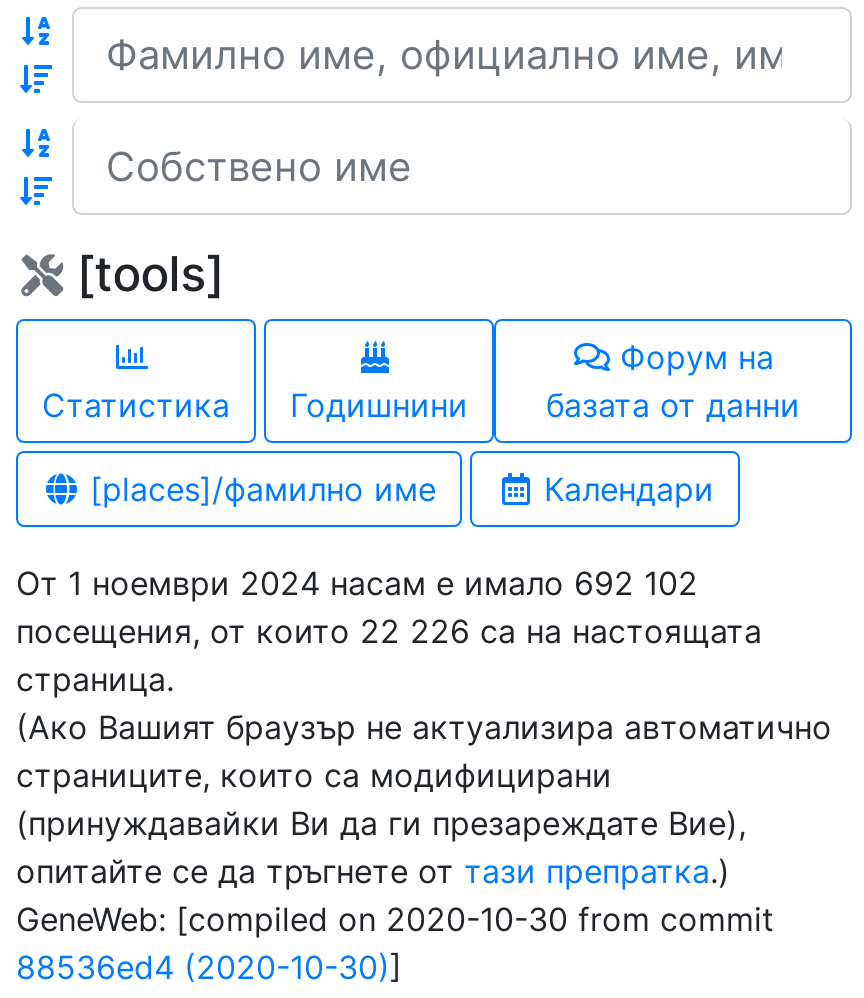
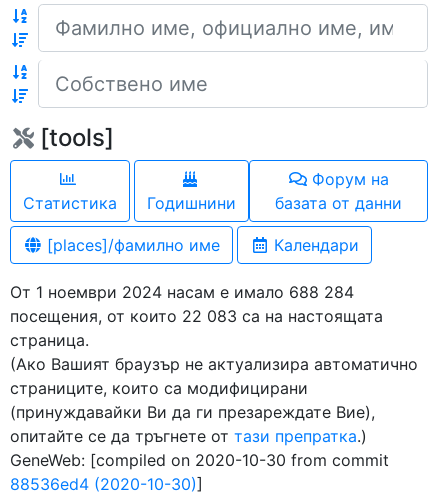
- От 1 ноември 2024 насам е имало 692 102
+ От 1 ноември 2024 насам е имало 688 284

- посещения, от които 22 226 са на настоящата
+ посещения, от които 22 083 са на настоящата
